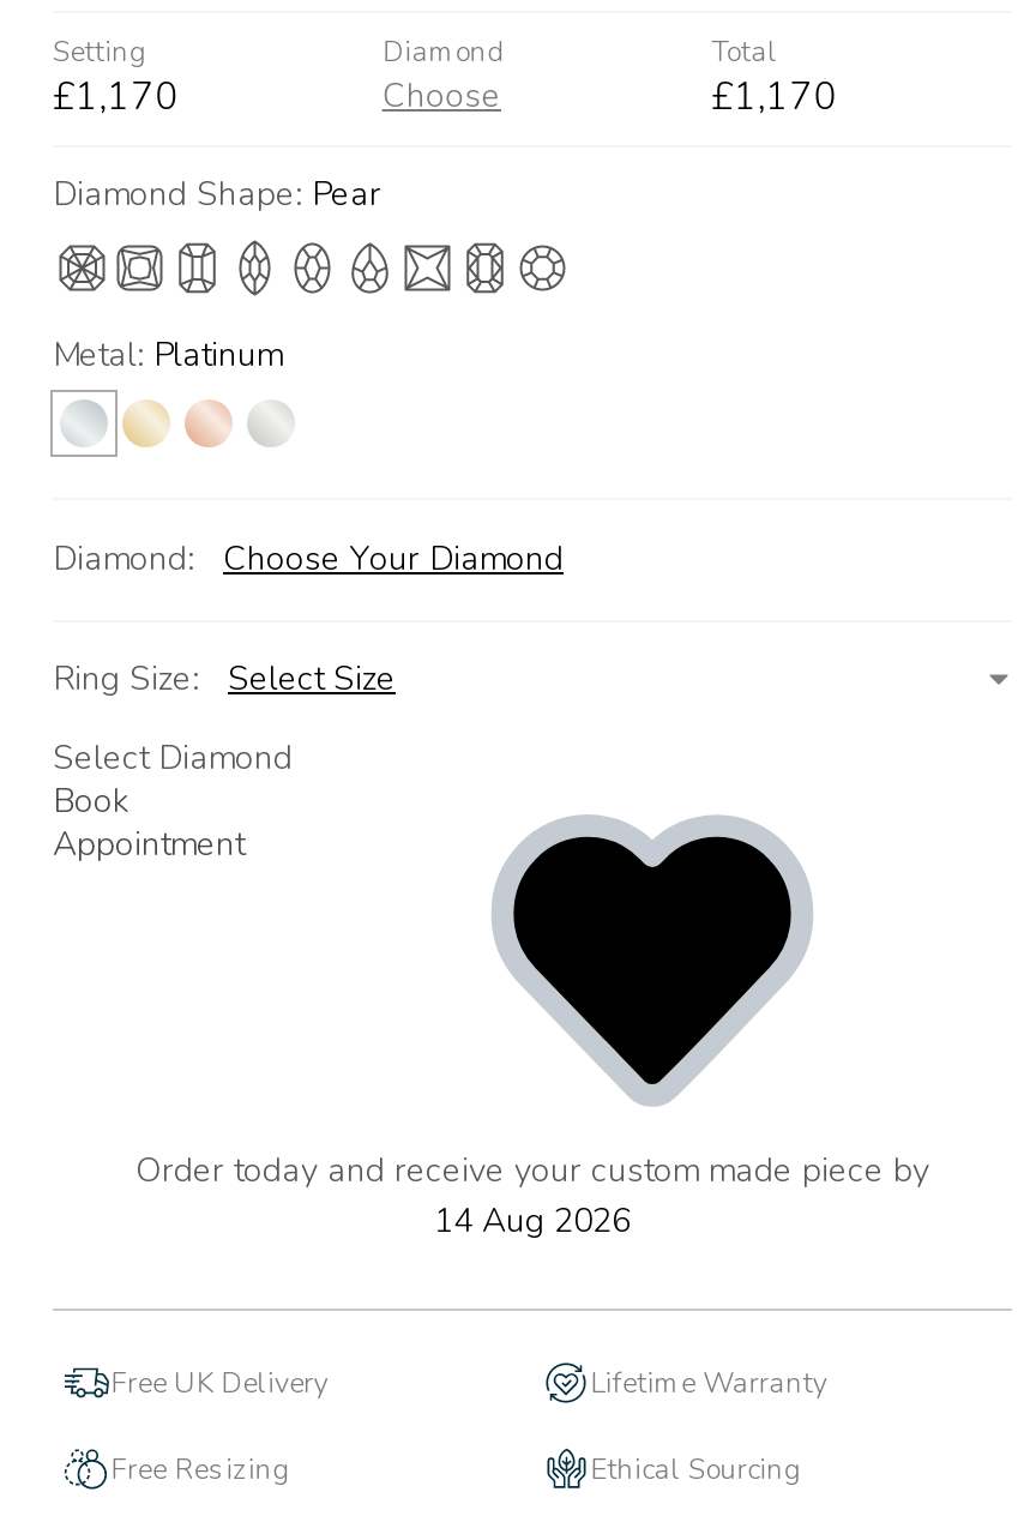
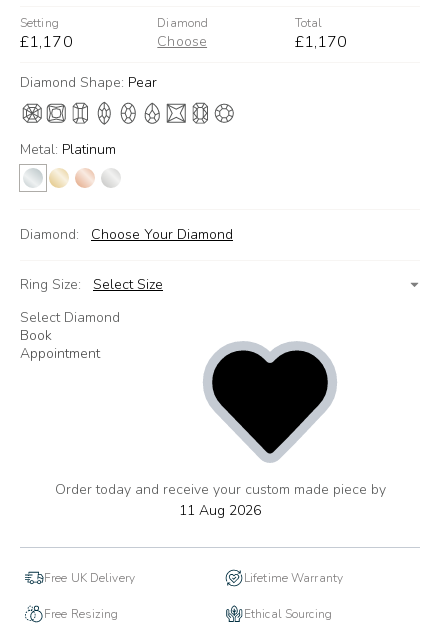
- 14 Aug 2026
+ 11 Aug 2026
